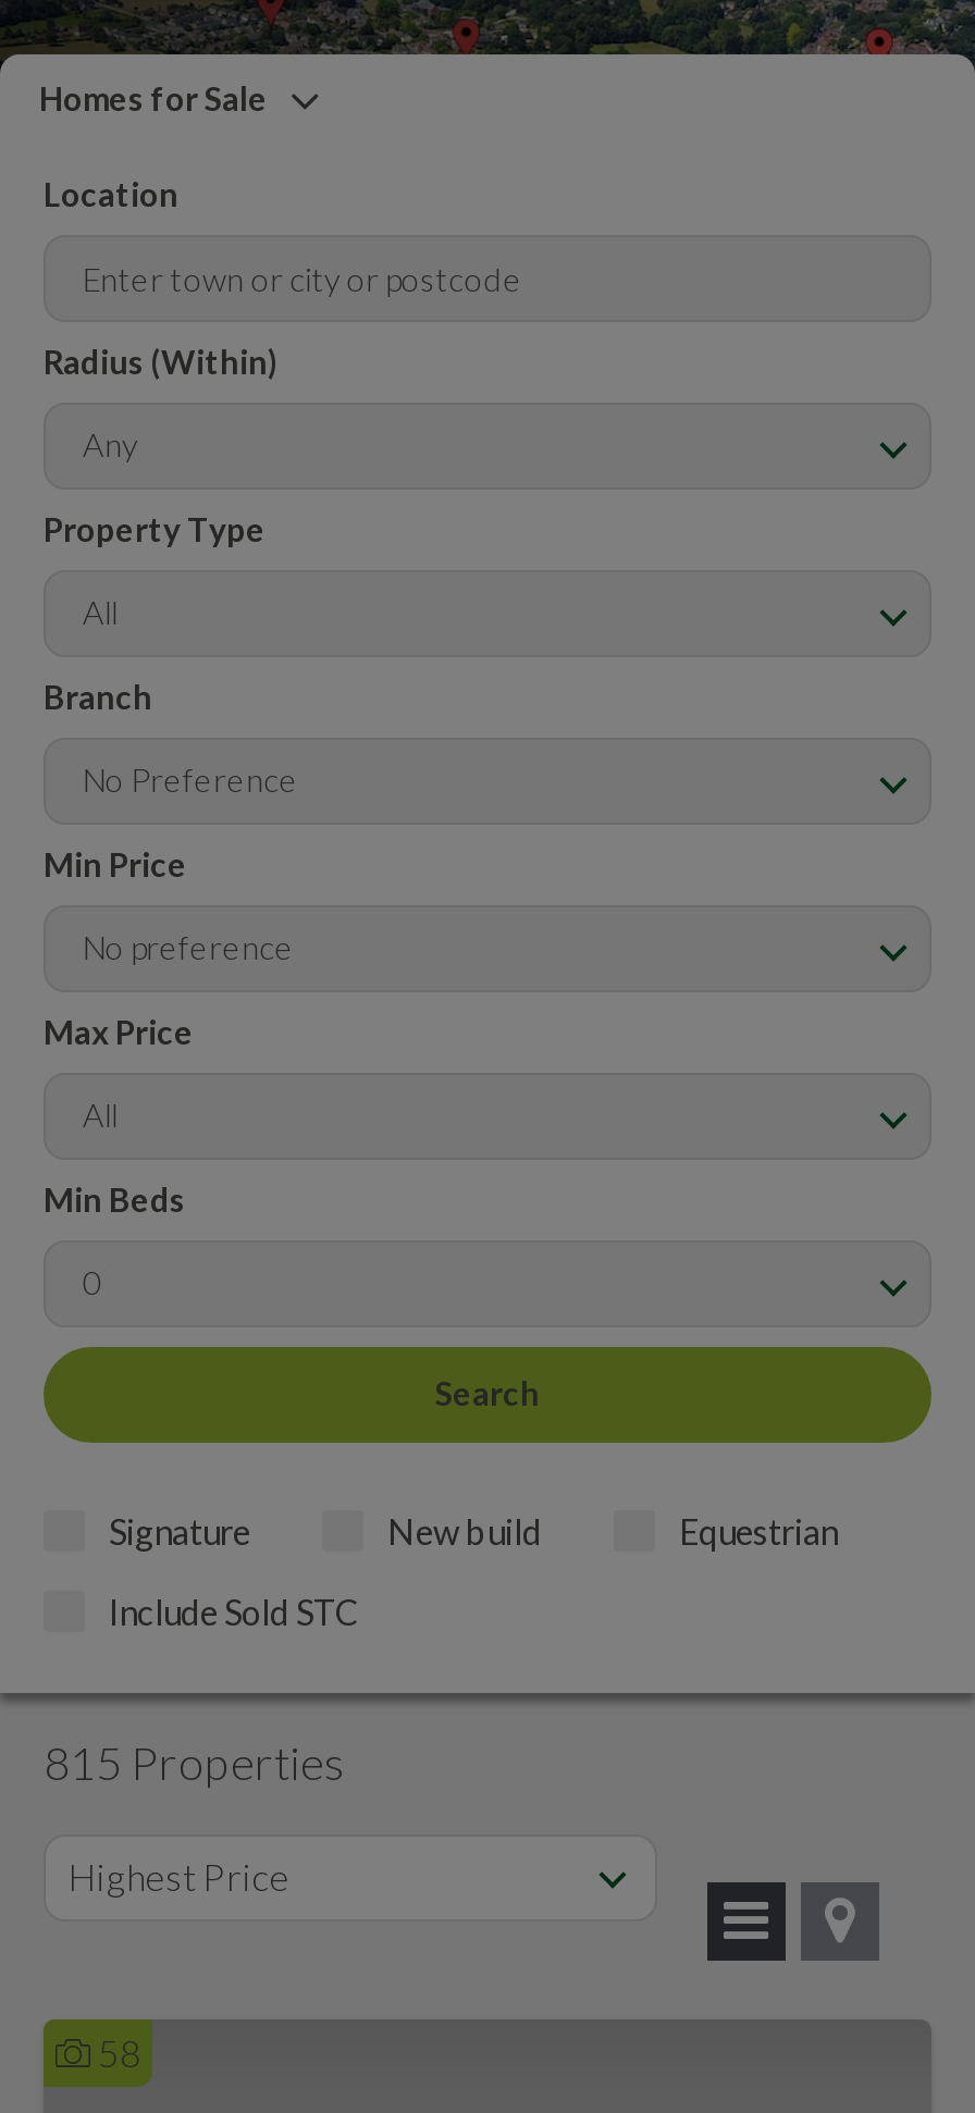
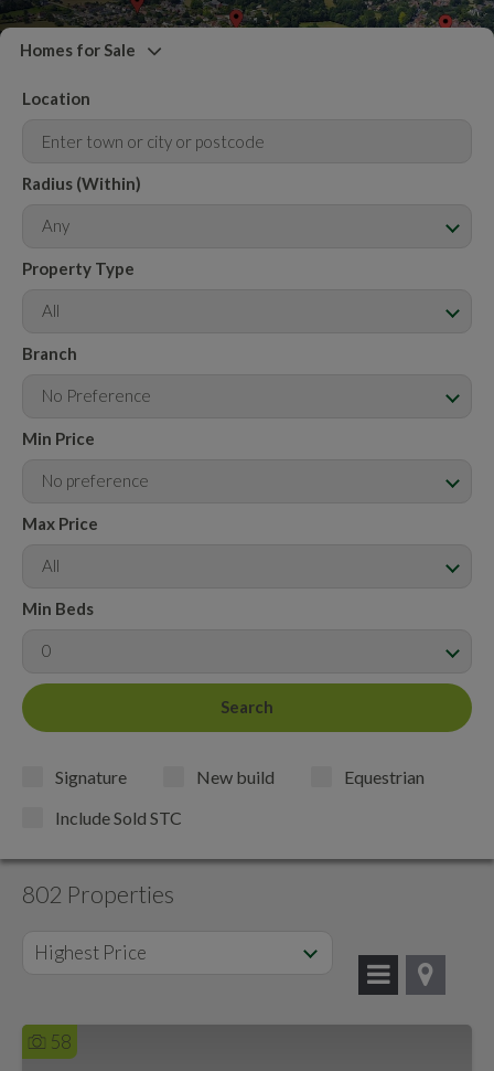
- 815 Properties
+ 802 Properties
